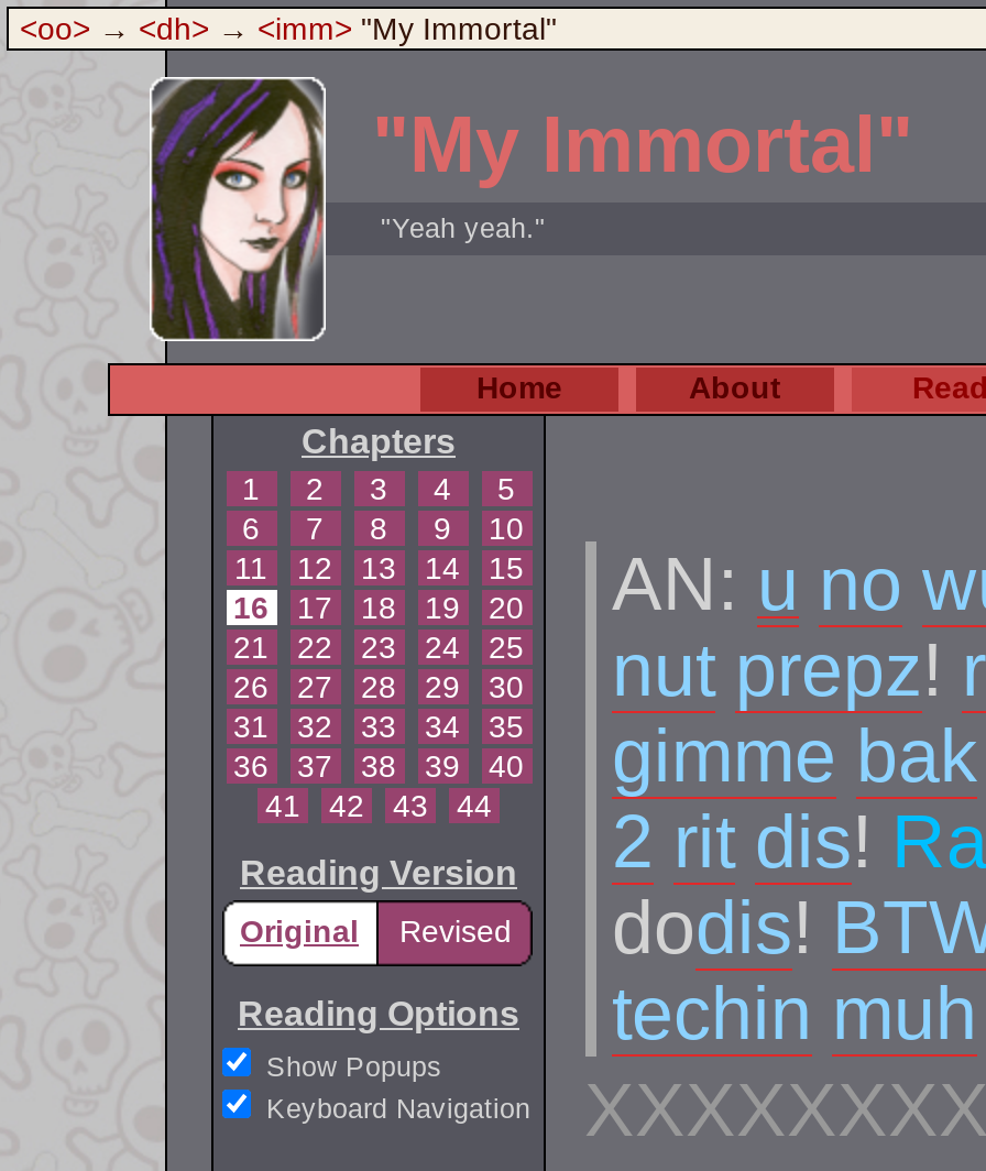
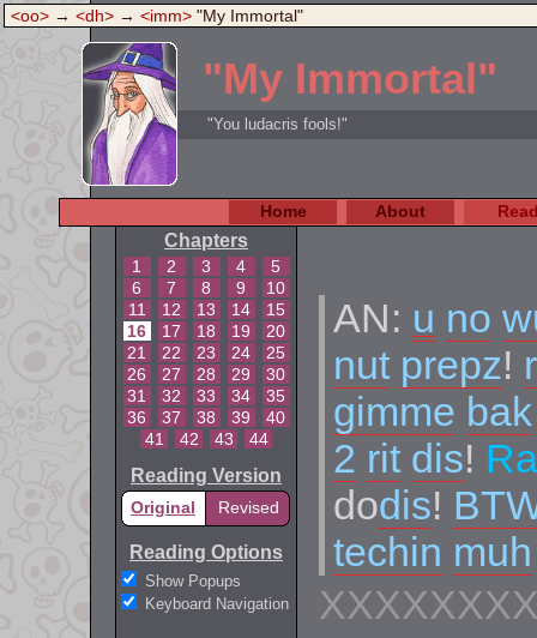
- [image]
- "Yeah yeah."
+ [image]
+ "You ludacris fools!"
